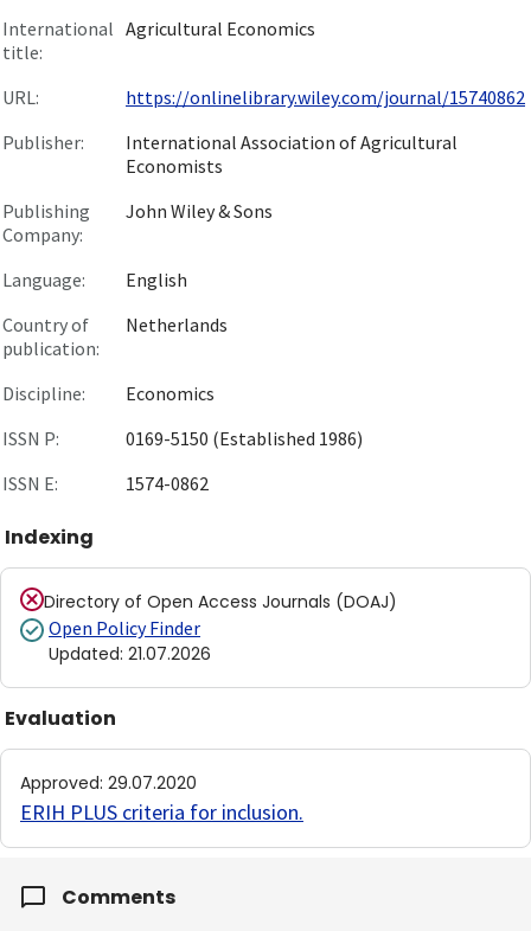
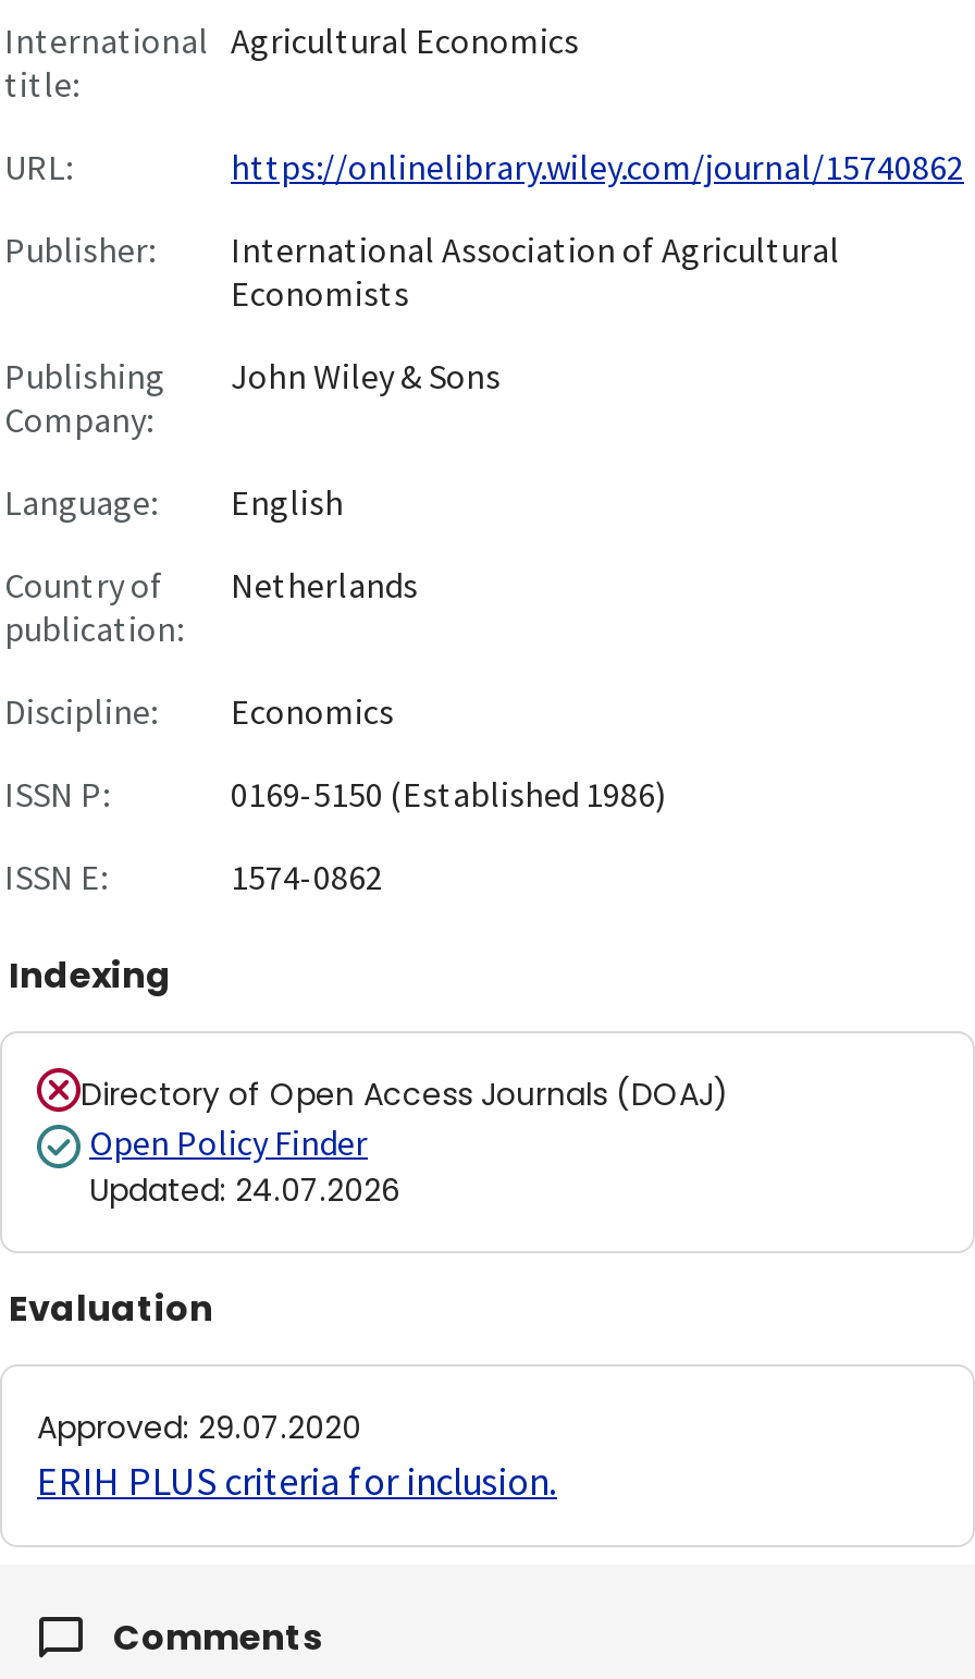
- Updated: 21.07.2026
+ Updated: 24.07.2026
